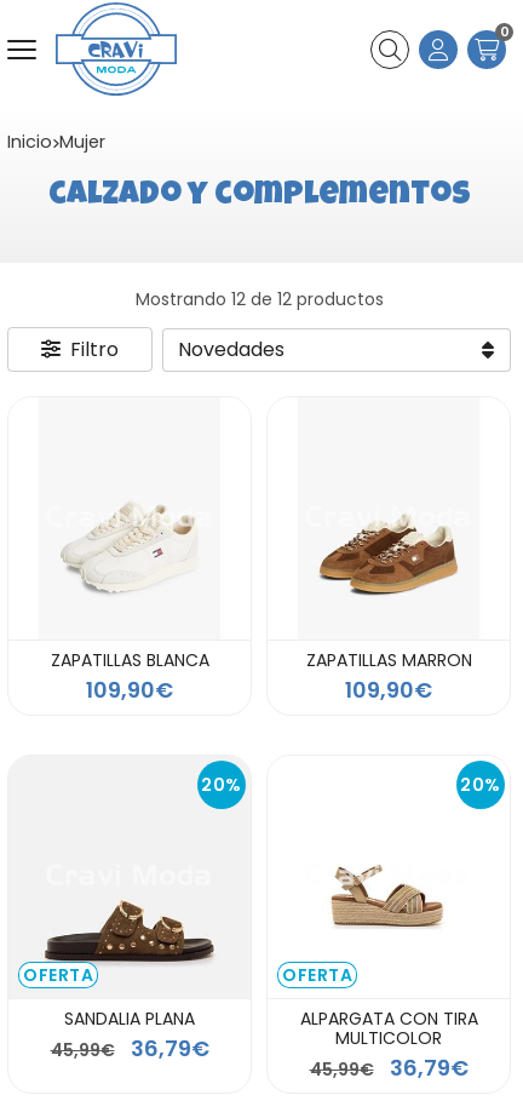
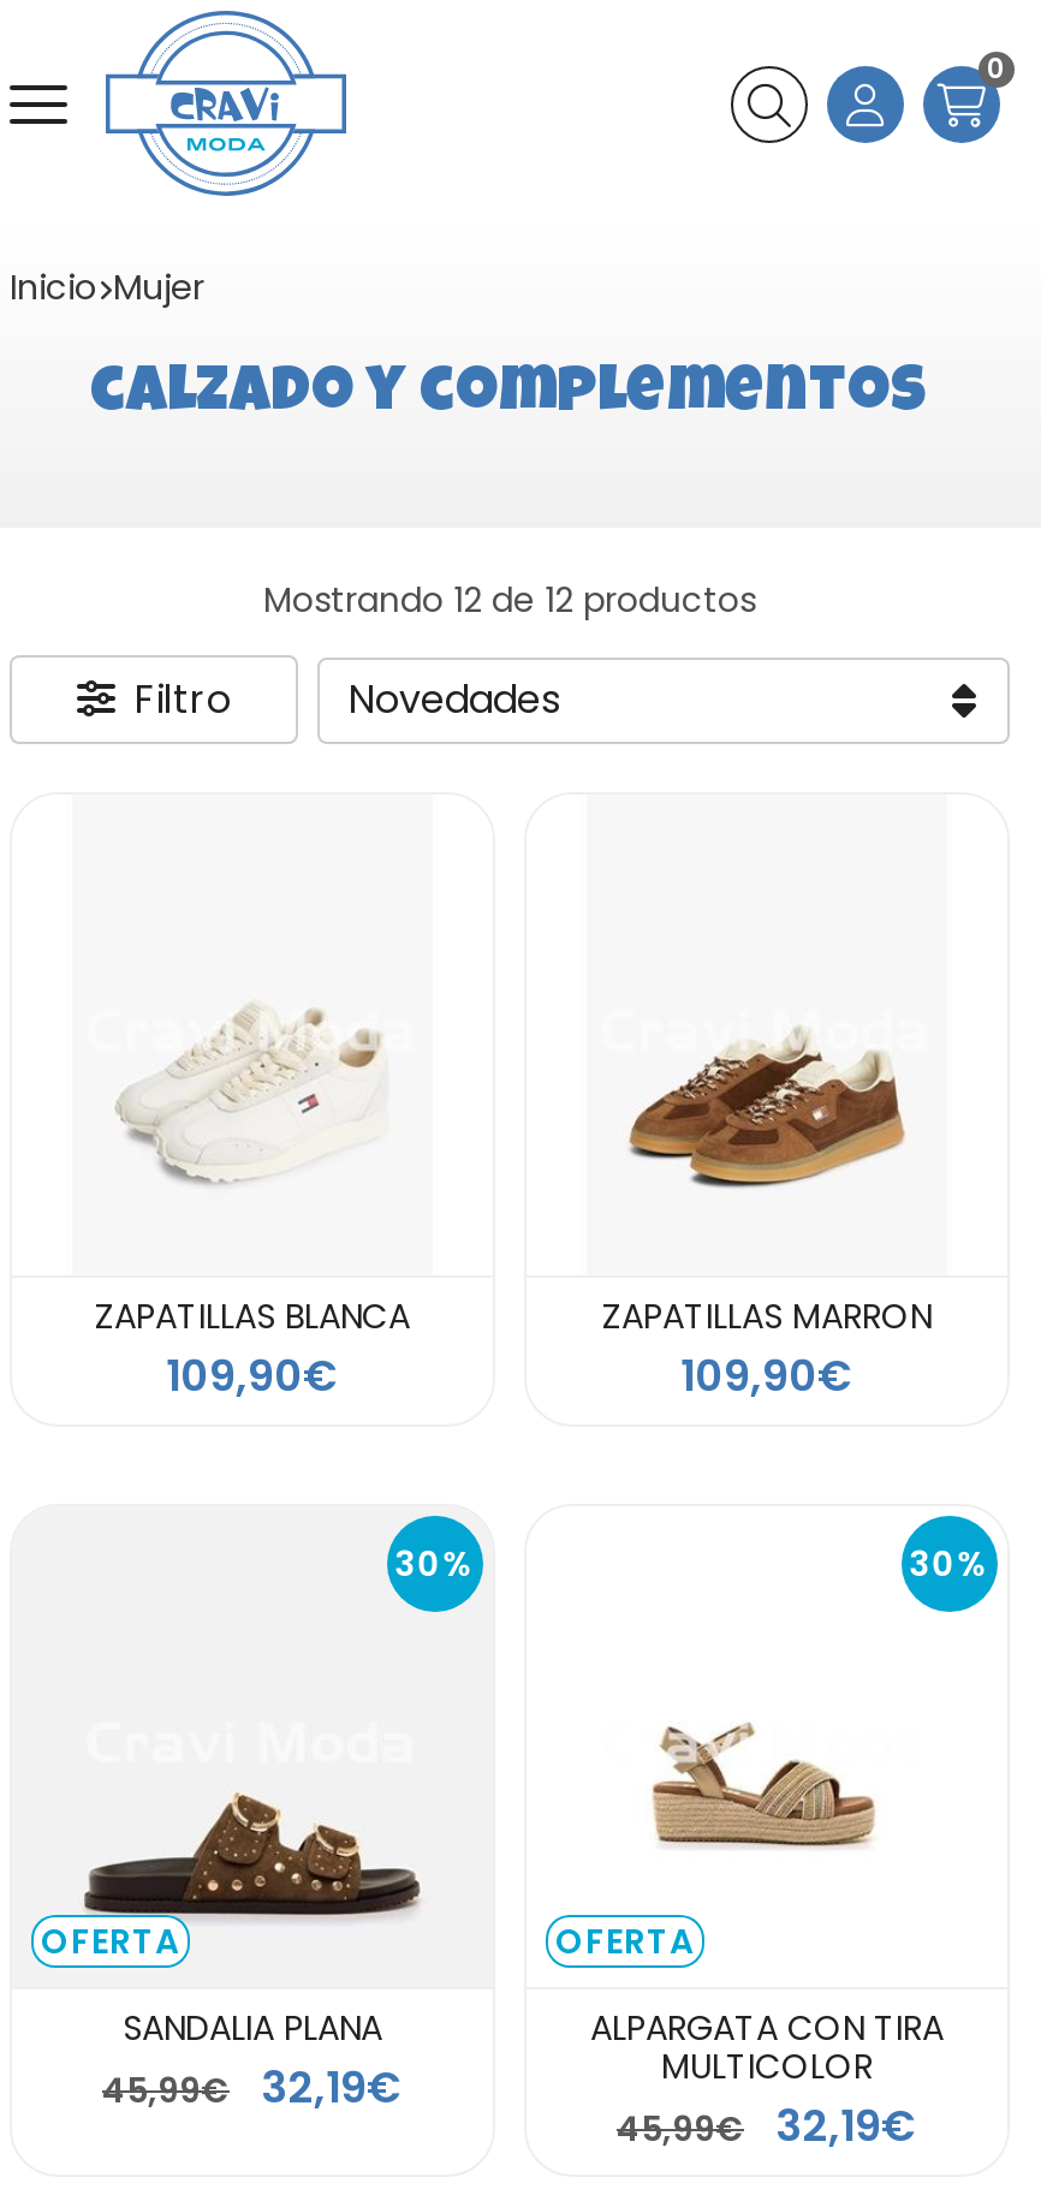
- 20%
+ 30%

- 20%
+ 30%

- 45,99€ 36,79€
+ 45,99€ 32,19€

- 45,99€ 36,79€
+ 45,99€ 32,19€
